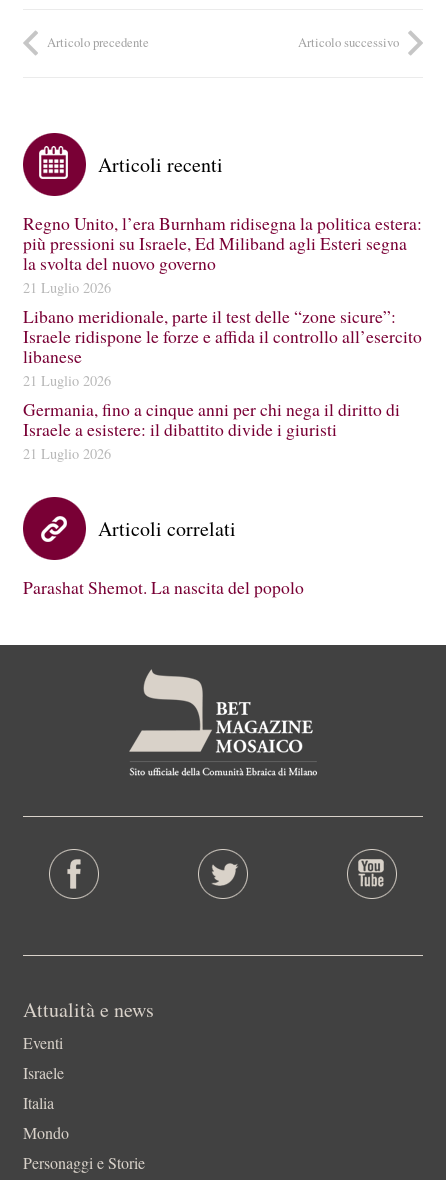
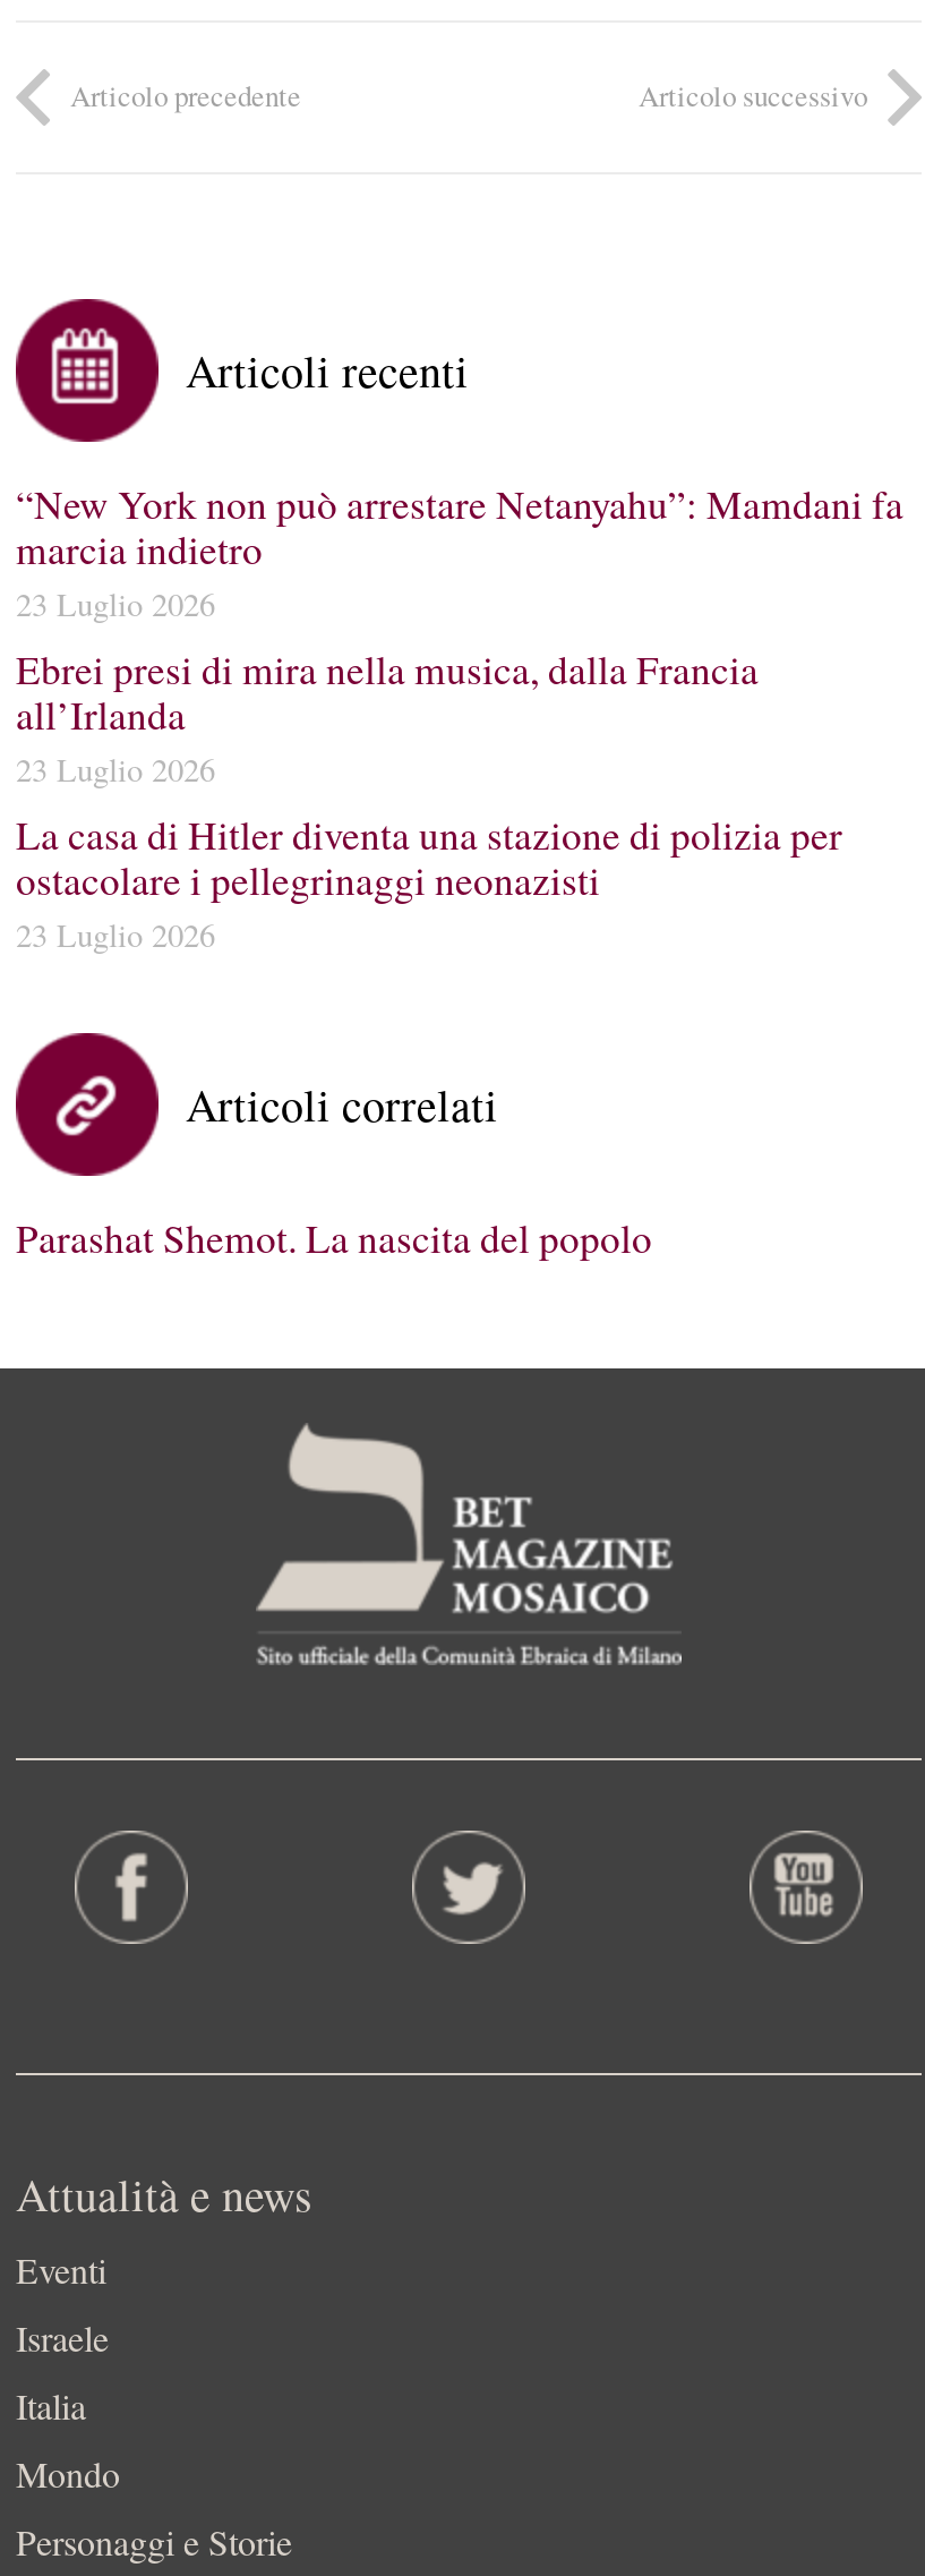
- Regno Unito, l’era Burnham ridisegna la politica estera:
- più pressioni su Israele, Ed Miliband agli Esteri segna
- la svolta del nuovo governo
- 21 Luglio 2026
- Libano meridionale, parte il test delle “zone sicure”:
- Israele ridispone le forze e affida il controllo all’esercito
- libanese
- 21 Luglio 2026
- Germania, fino a cinque anni per chi nega il diritto di
- Israele a esistere: il dibattito divide i giuristi
- 21 Luglio 2026
+ “New York non può arrestare Netanyahu”: Mamdani fa
+ marcia indietro
+ 23 Luglio 2026
+ Ebrei presi di mira nella musica, dalla Francia
+ all’Irlanda
+ 23 Luglio 2026
+ La casa di Hitler diventa una stazione di polizia per
+ ostacolare i pellegrinaggi neonazisti
+ 23 Luglio 2026
